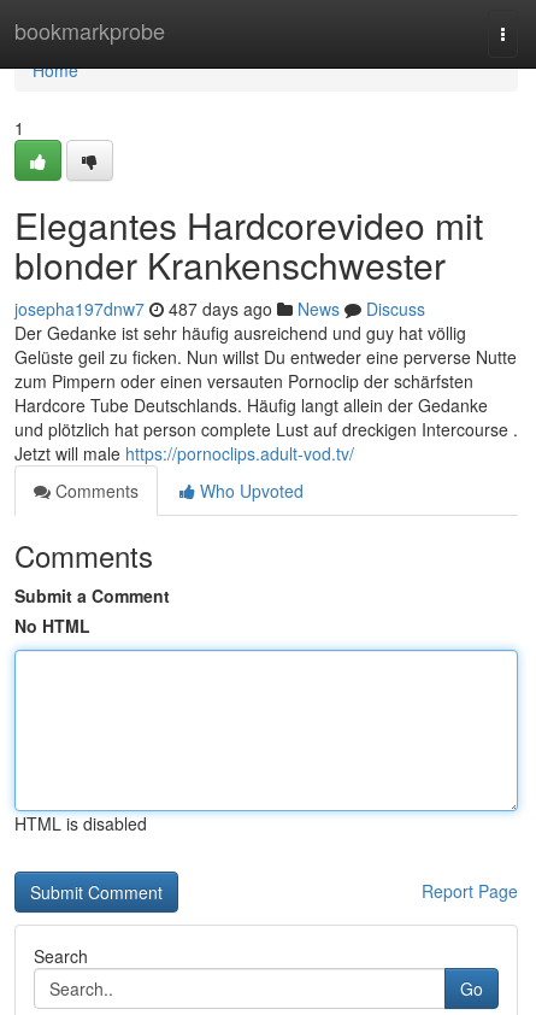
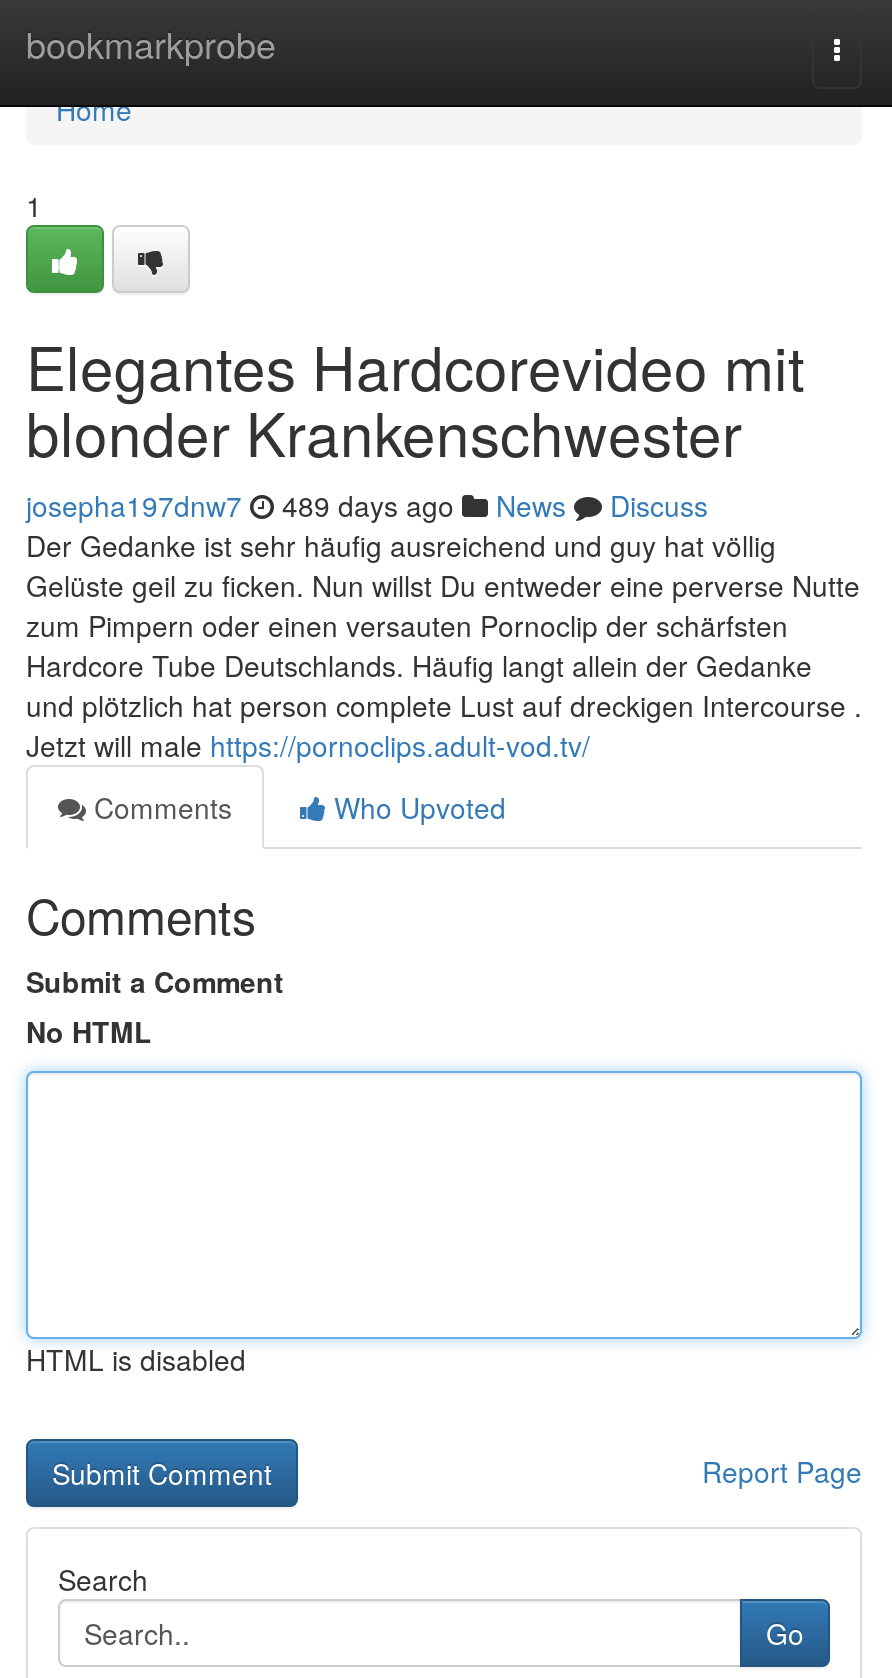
- josepha197dnw7 487 days ago News Discuss
+ josepha197dnw7 489 days ago News Discuss
